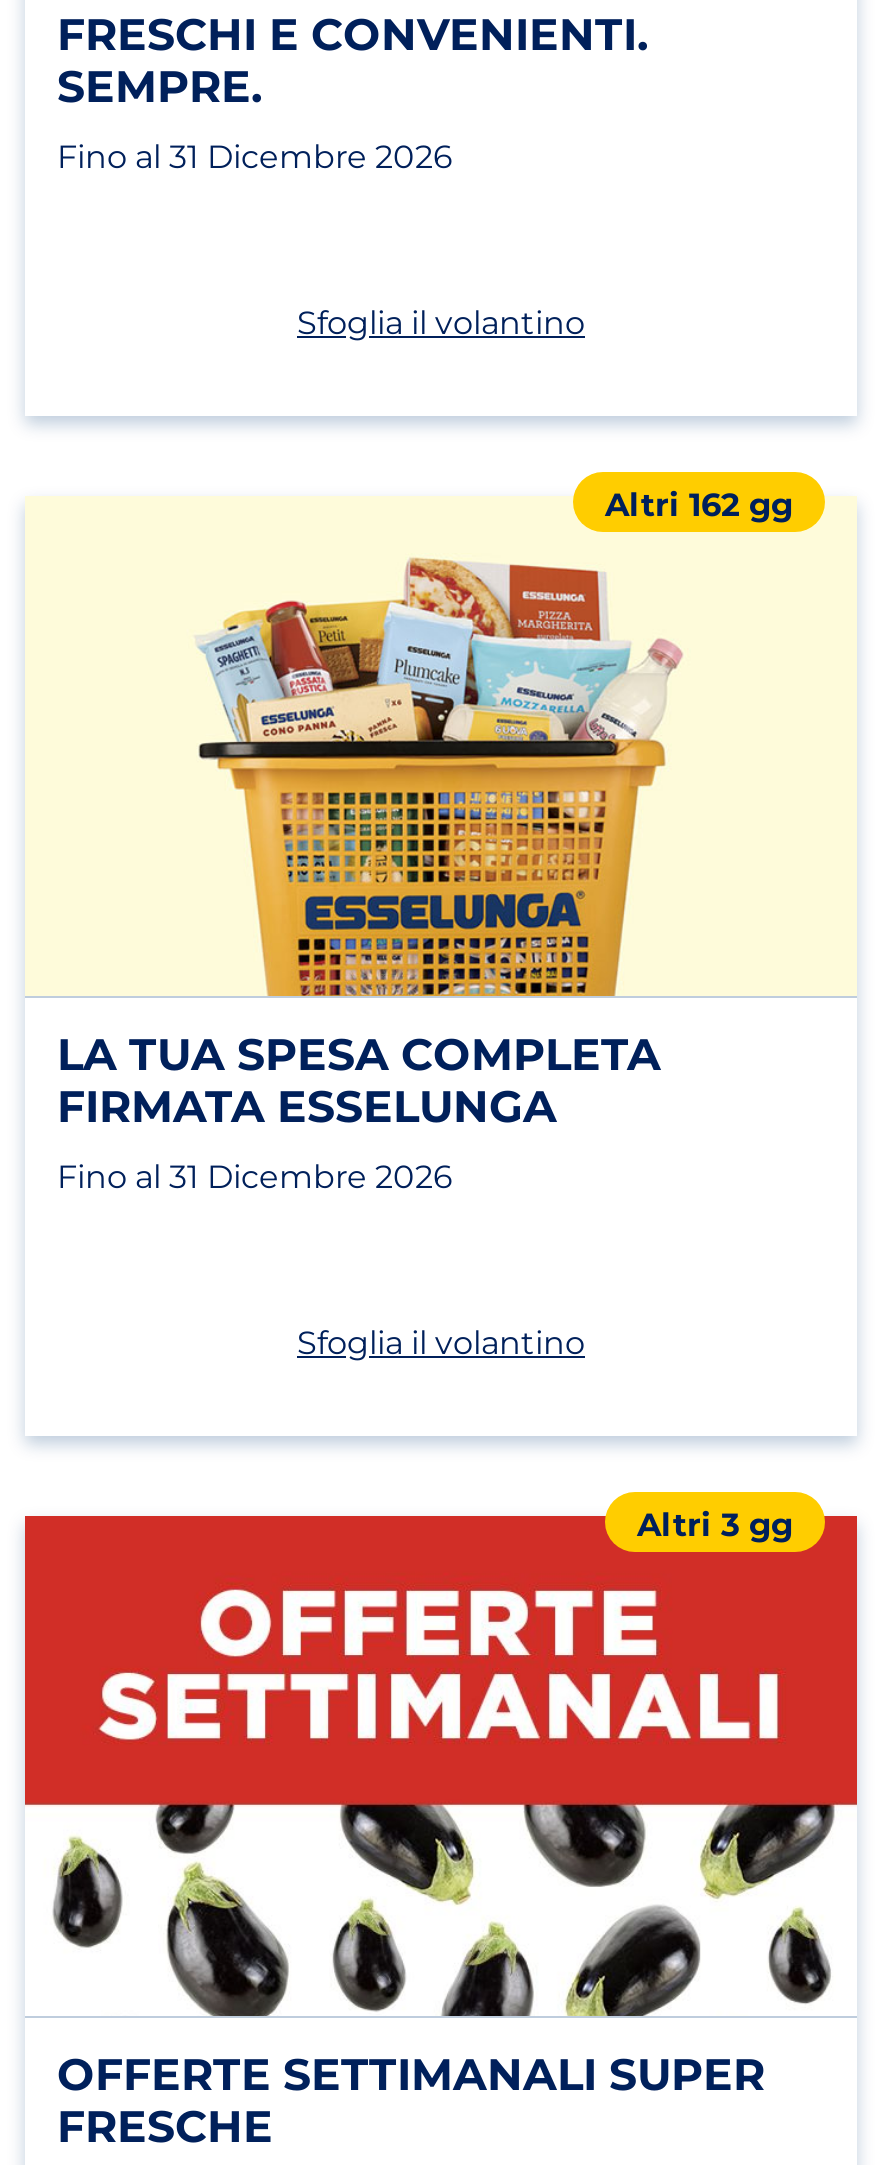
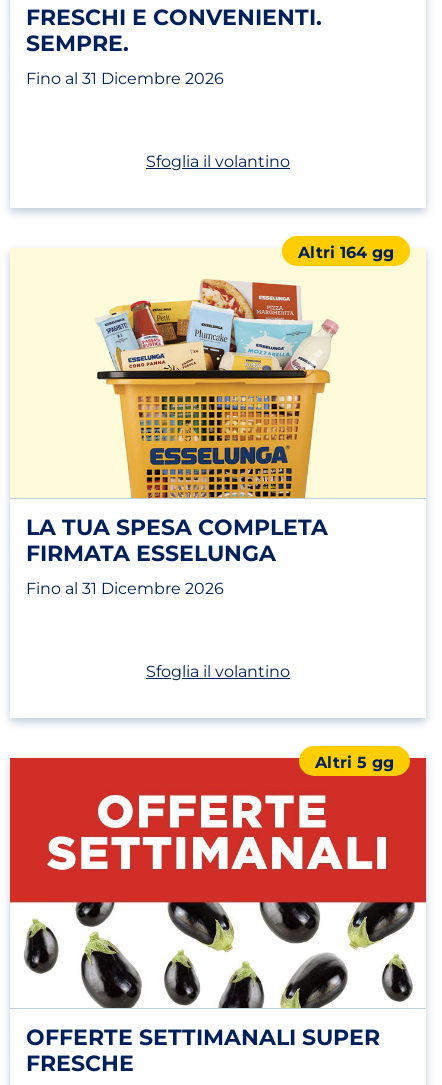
- Altri 162 gg
+ Altri 164 gg

- Altri 3 gg
+ Altri 5 gg
